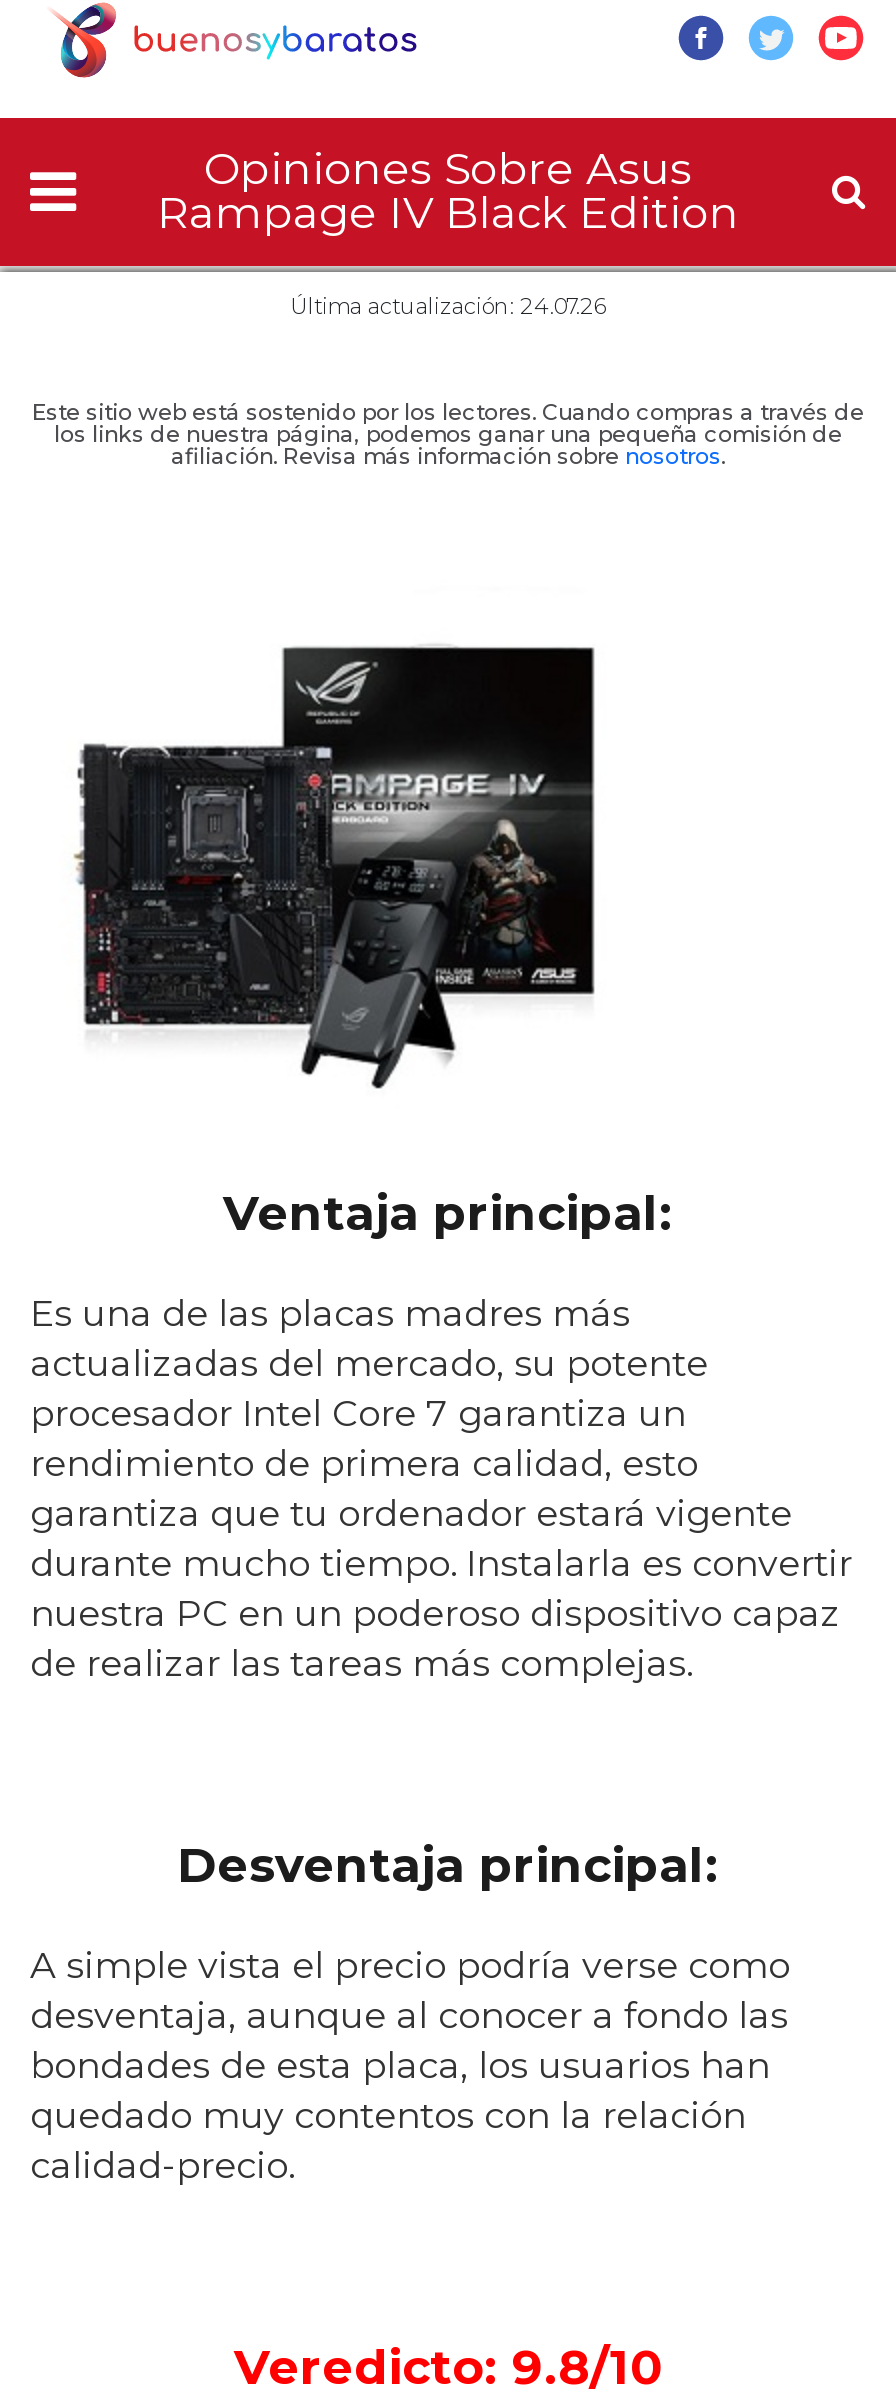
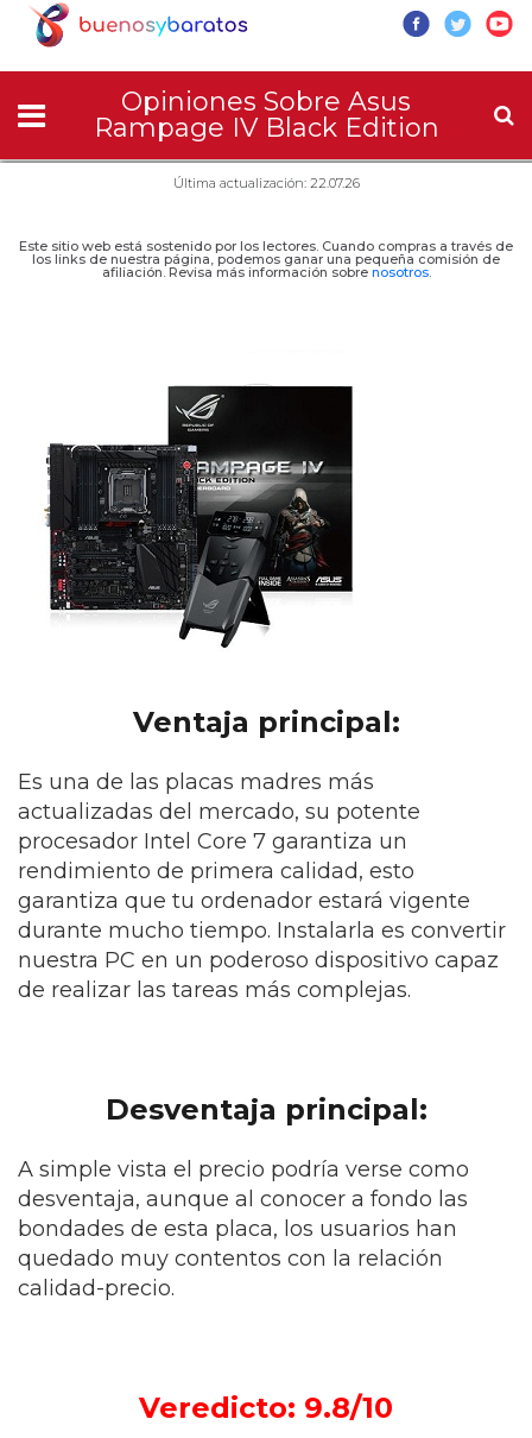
- Última actualización: 24.07.26
+ Última actualización: 22.07.26
